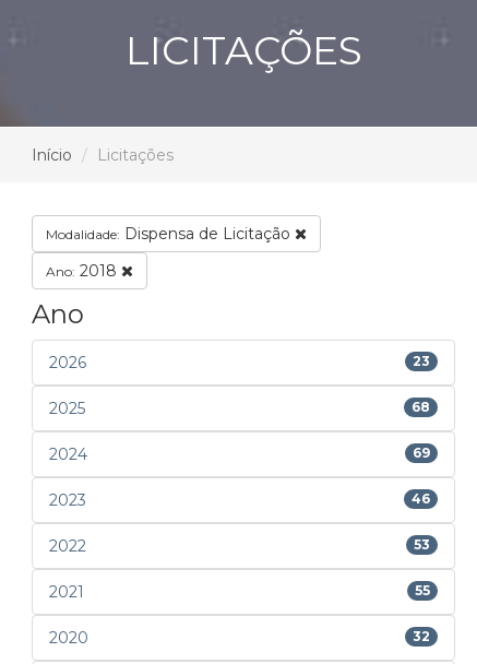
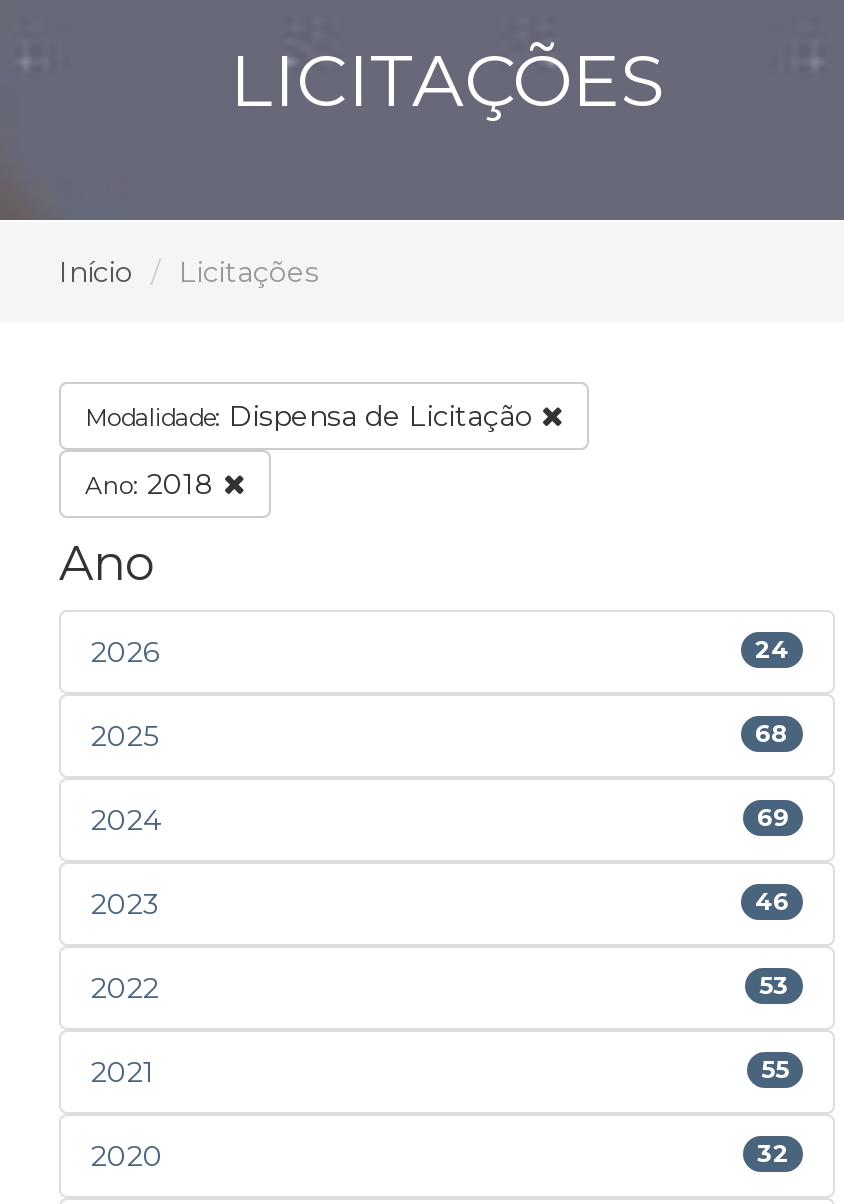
- 23
+ 24
